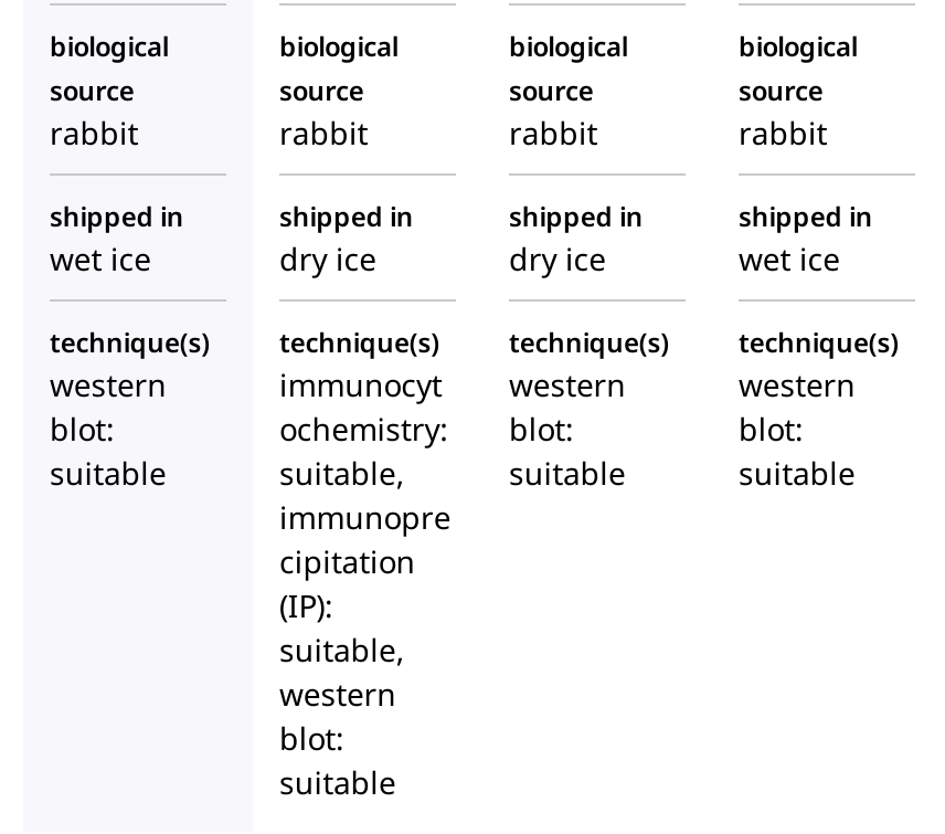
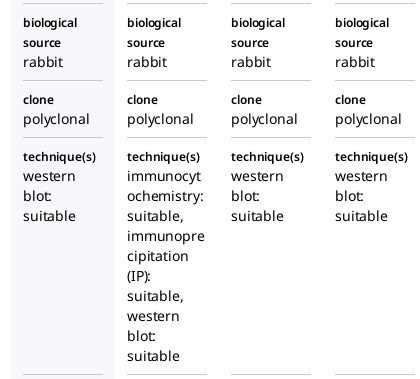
- shipped in
- wet ice
+ clone
+ polyclonal

- shipped in
- dry ice
+ clone
+ polyclonal

- shipped in
- dry ice
+ clone
+ polyclonal

- shipped in
- wet ice
+ clone
+ polyclonal
